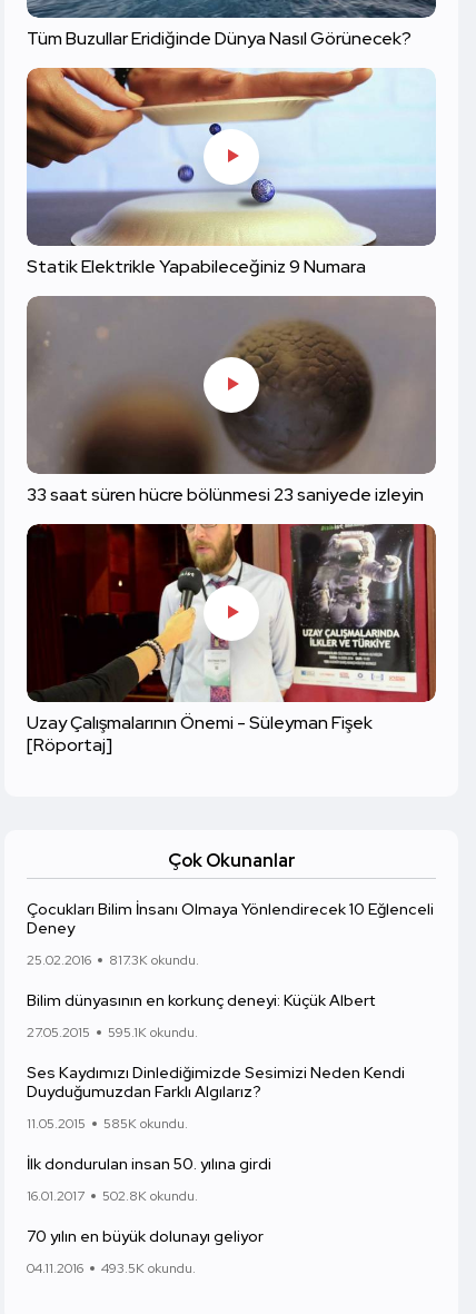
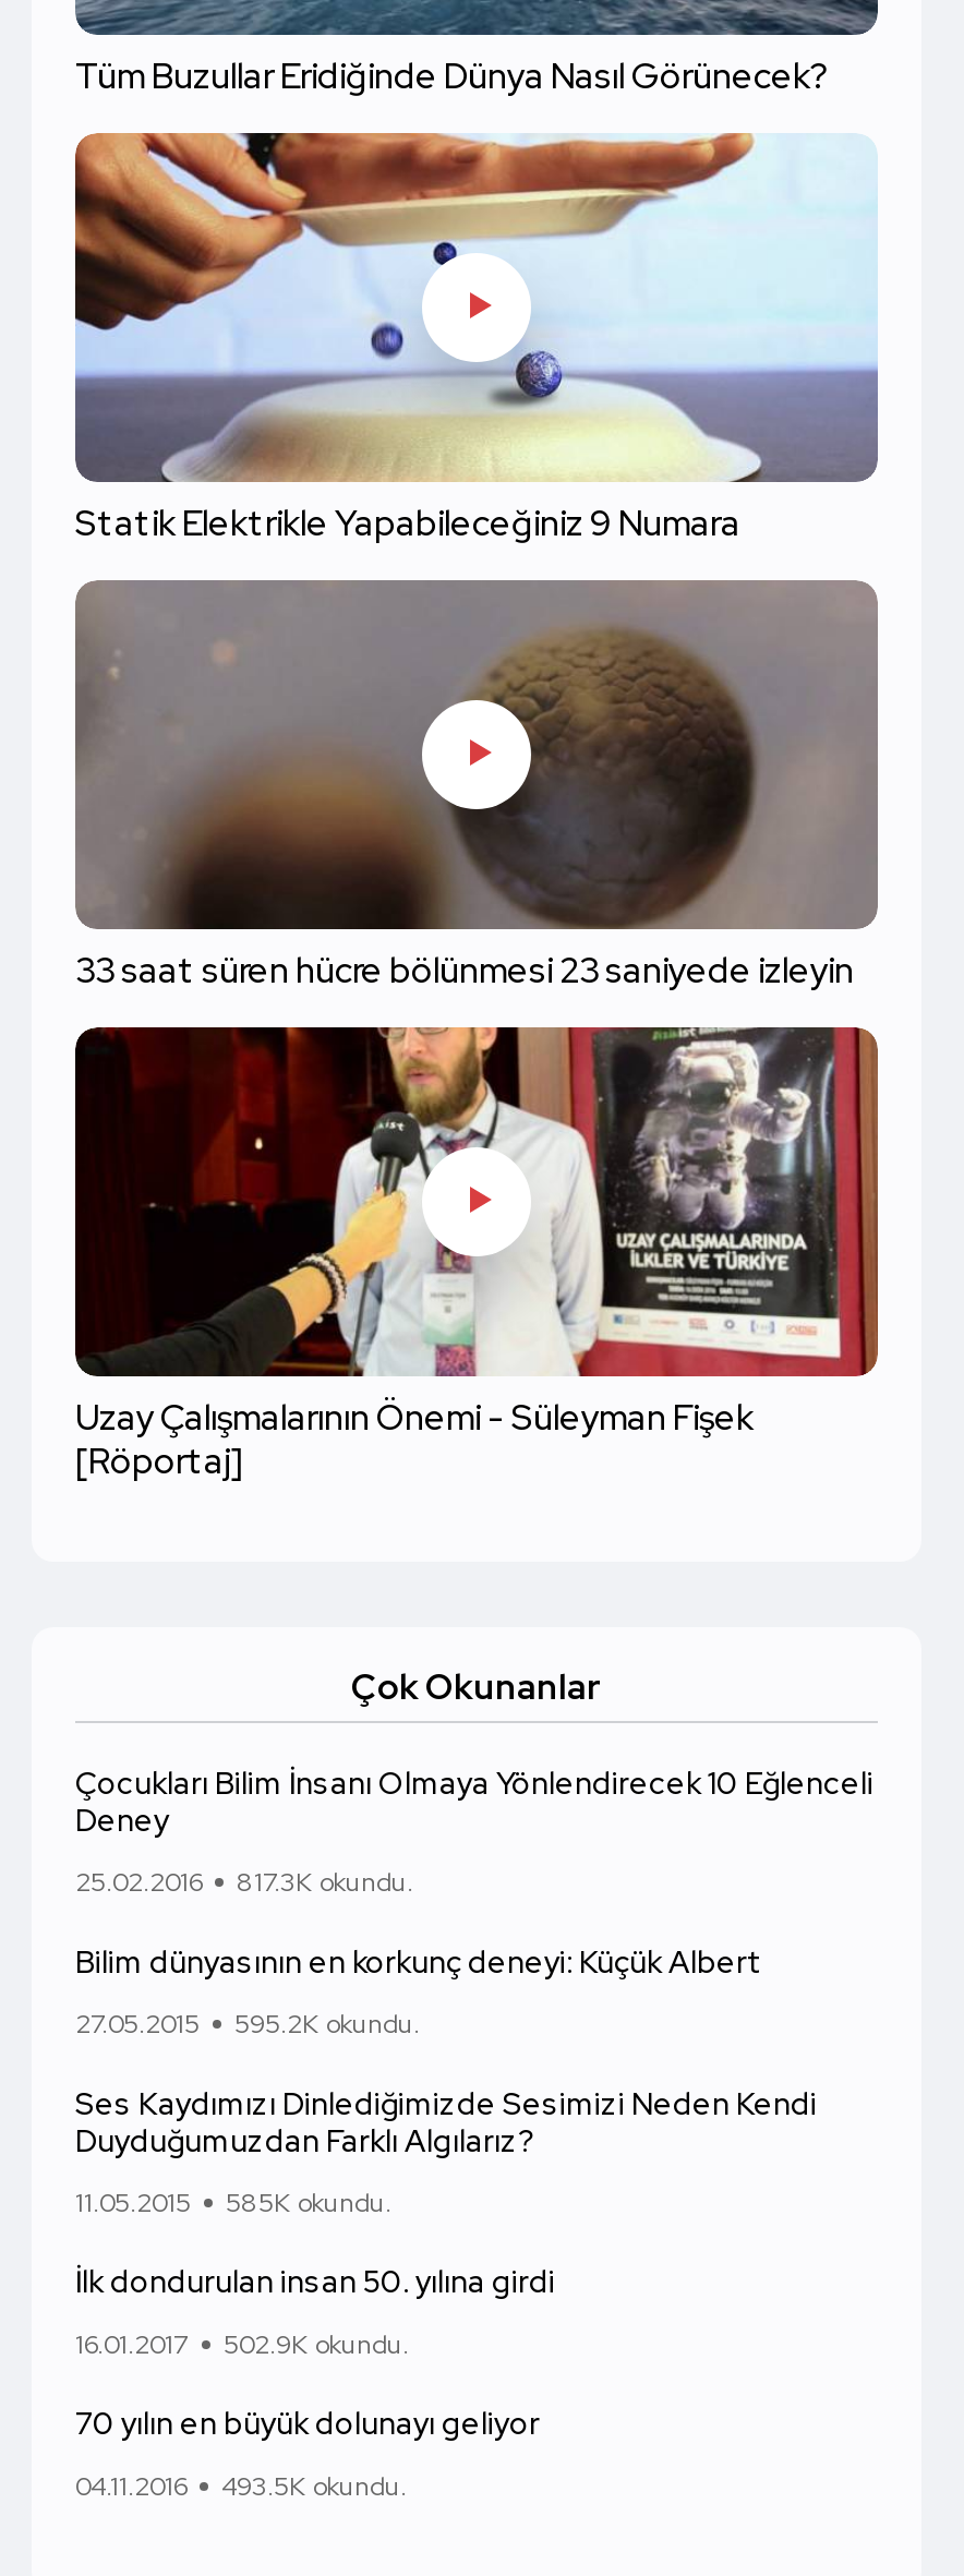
- 27.05.2015 595.1K okundu.
+ 27.05.2015 595.2K okundu.

- 16.01.2017 502.8K okundu.
+ 16.01.2017 502.9K okundu.
